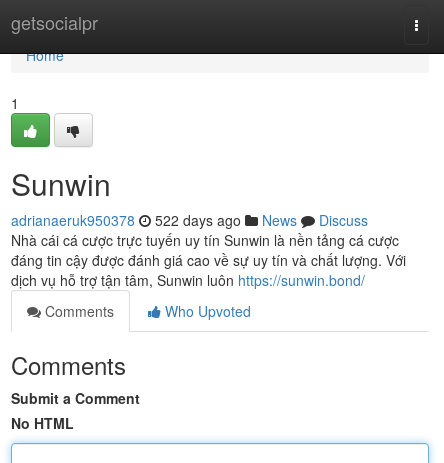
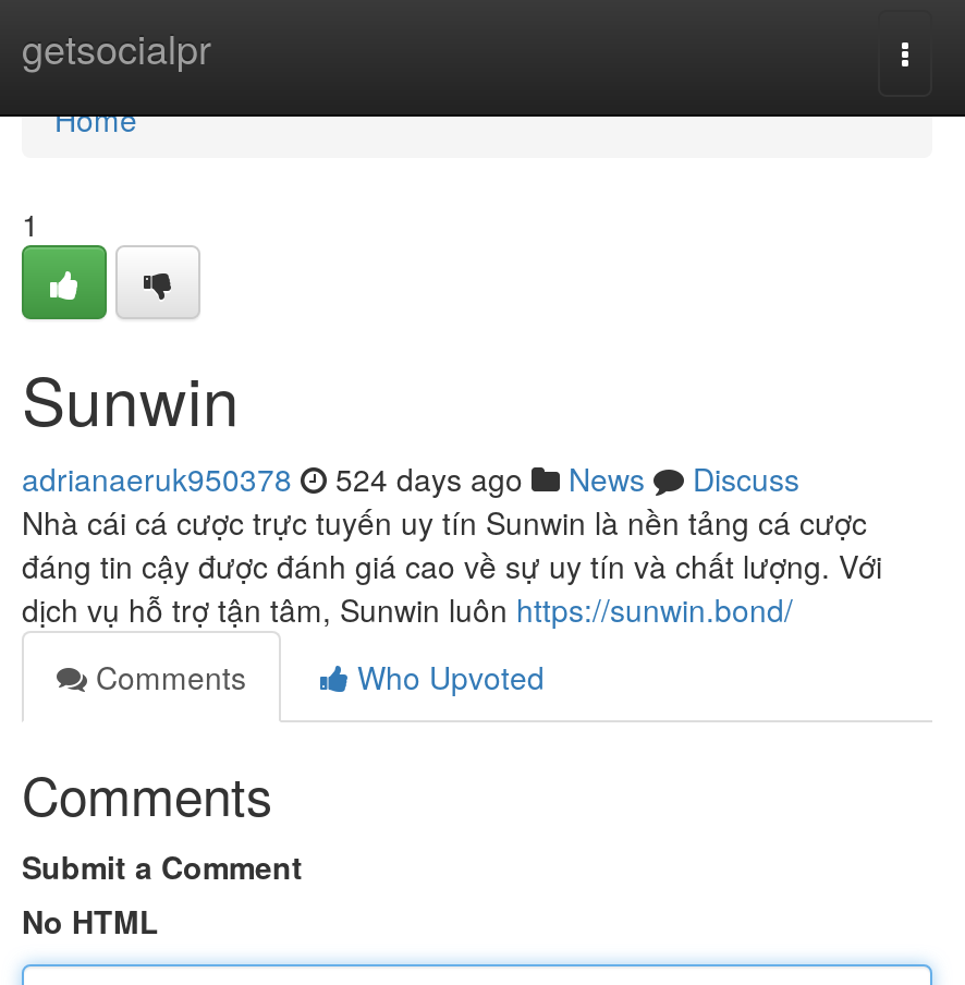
- adrianaeruk950378 522 days ago News Discuss
+ adrianaeruk950378 524 days ago News Discuss
